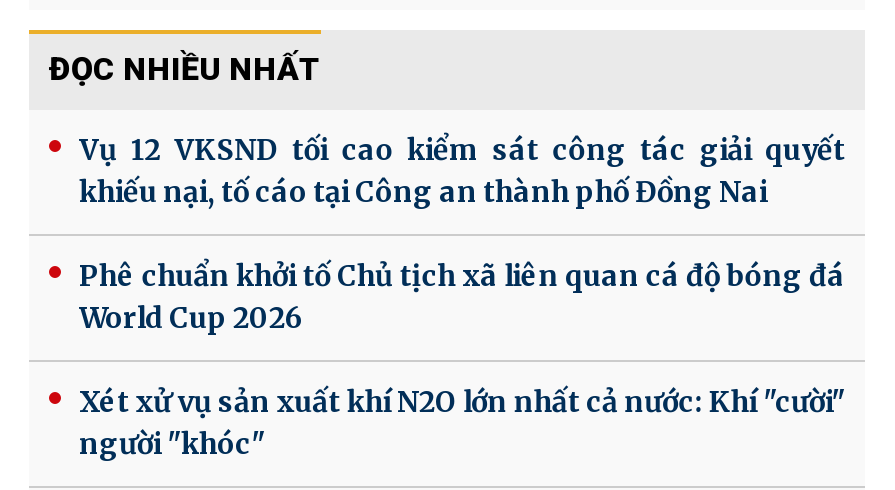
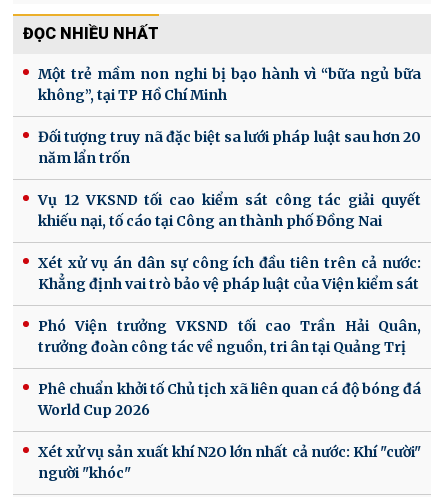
+ Một trẻ mầm non nghi bị bạo hành vì “bữa ngủ bữa
+ không”, tại TP Hồ Chí Minh
+ Đối tượng truy nã đặc biệt sa lưới pháp luật sau hơn 20
+ năm lẩn trốn

+ Xét xử vụ án dân sự công ích đầu tiên trên cả nước:
+ Khẳng định vai trò bảo vệ pháp luật của Viện kiểm sát
+ Phó Viện trưởng VKSND tối cao Trần Hải Quân,
+ trưởng đoàn công tác về nguồn, tri ân tại Quảng Trị
